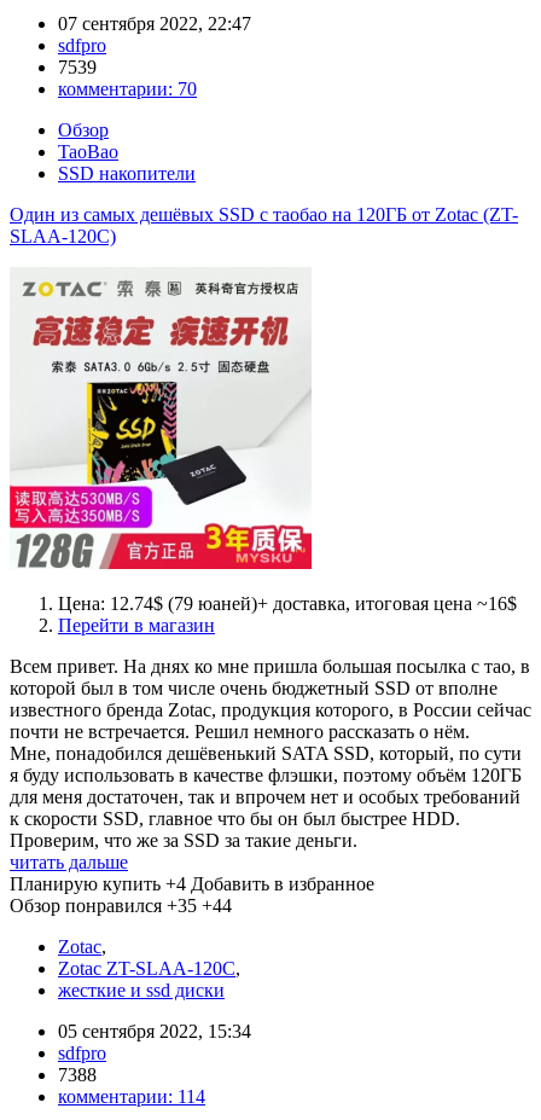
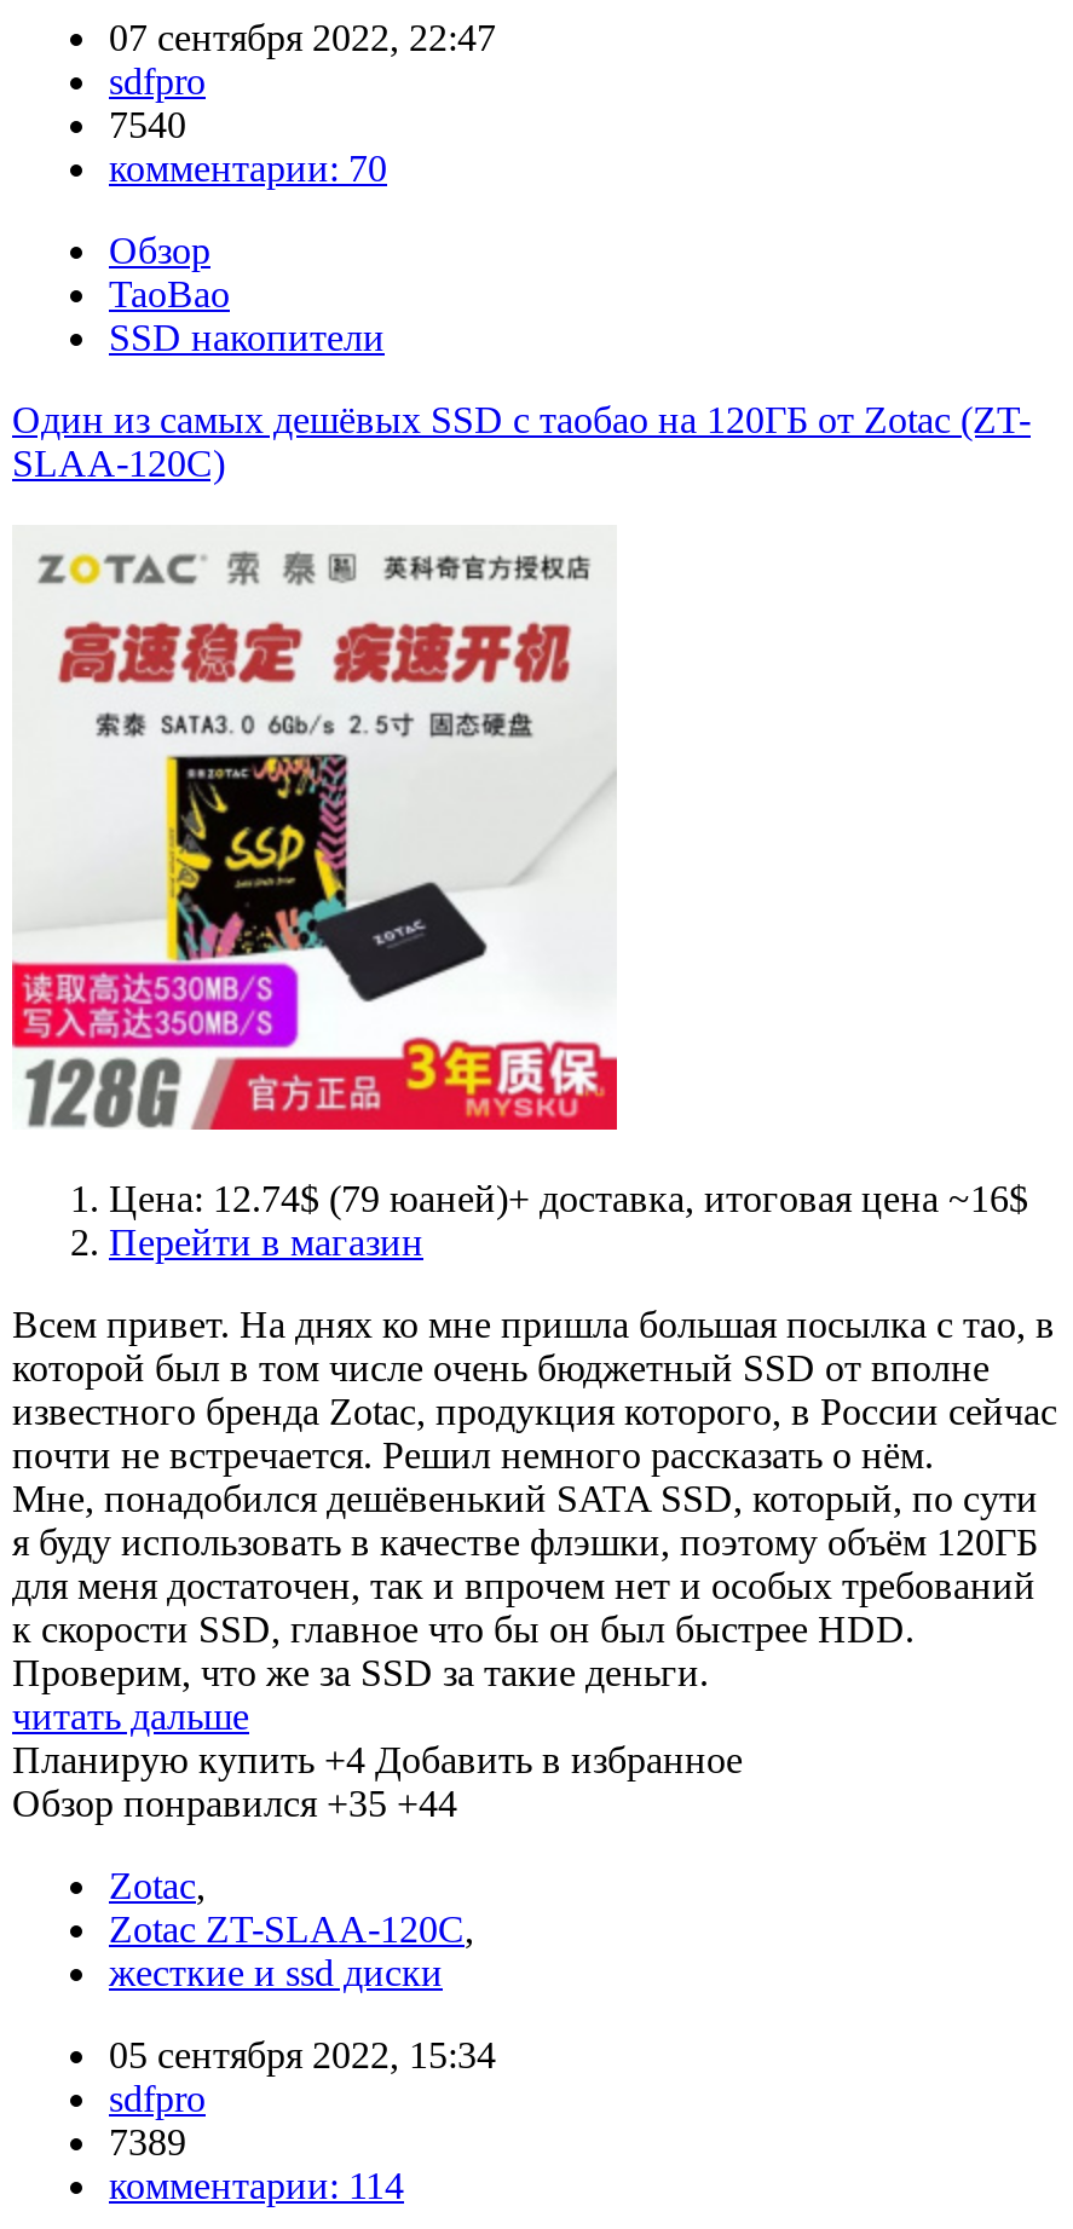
- 7539
+ 7540

- 7388
+ 7389
